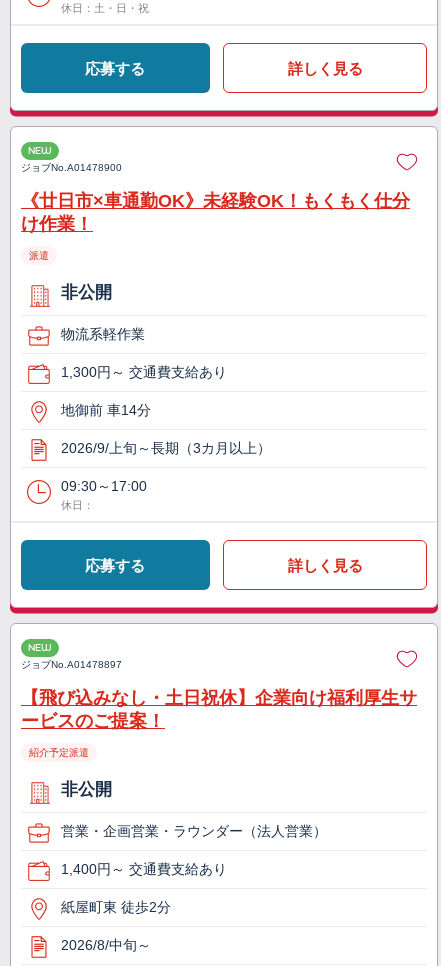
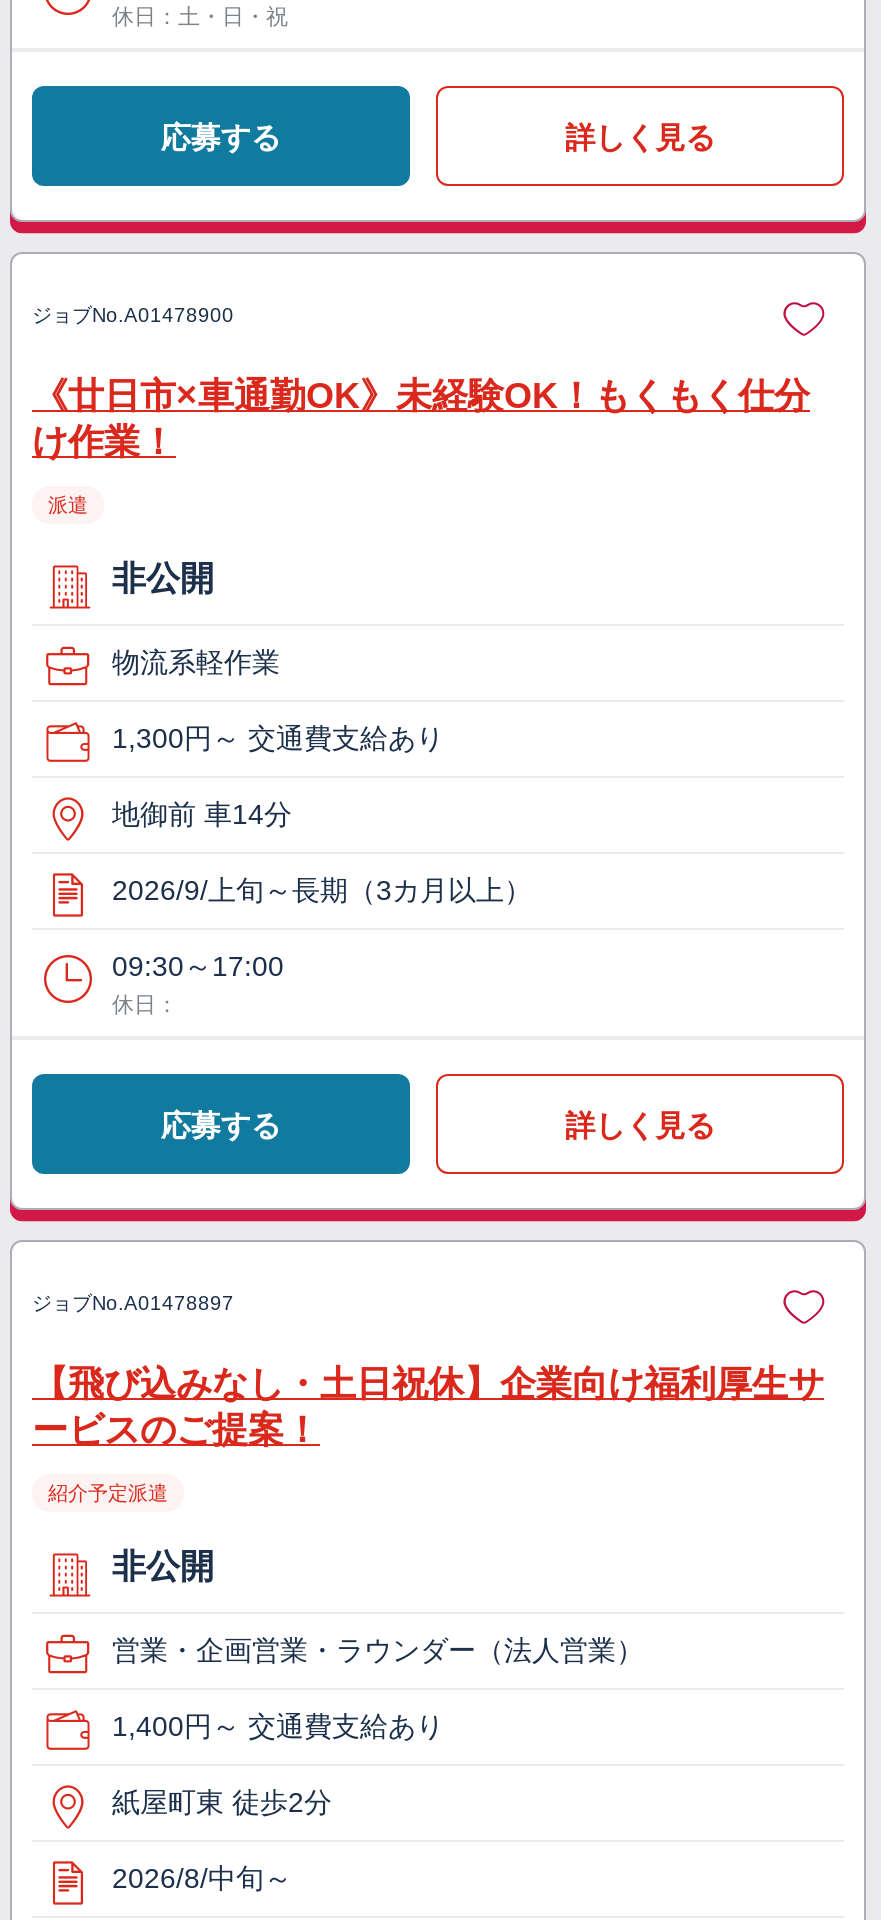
- NEW

- NEW
